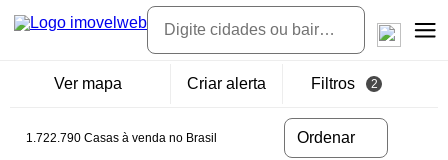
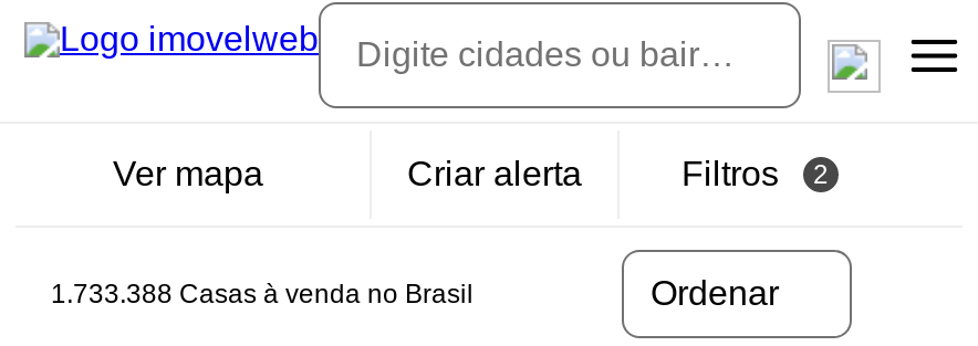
- 1.722.790 Casas à venda no Brasil
+ 1.733.388 Casas à venda no Brasil
